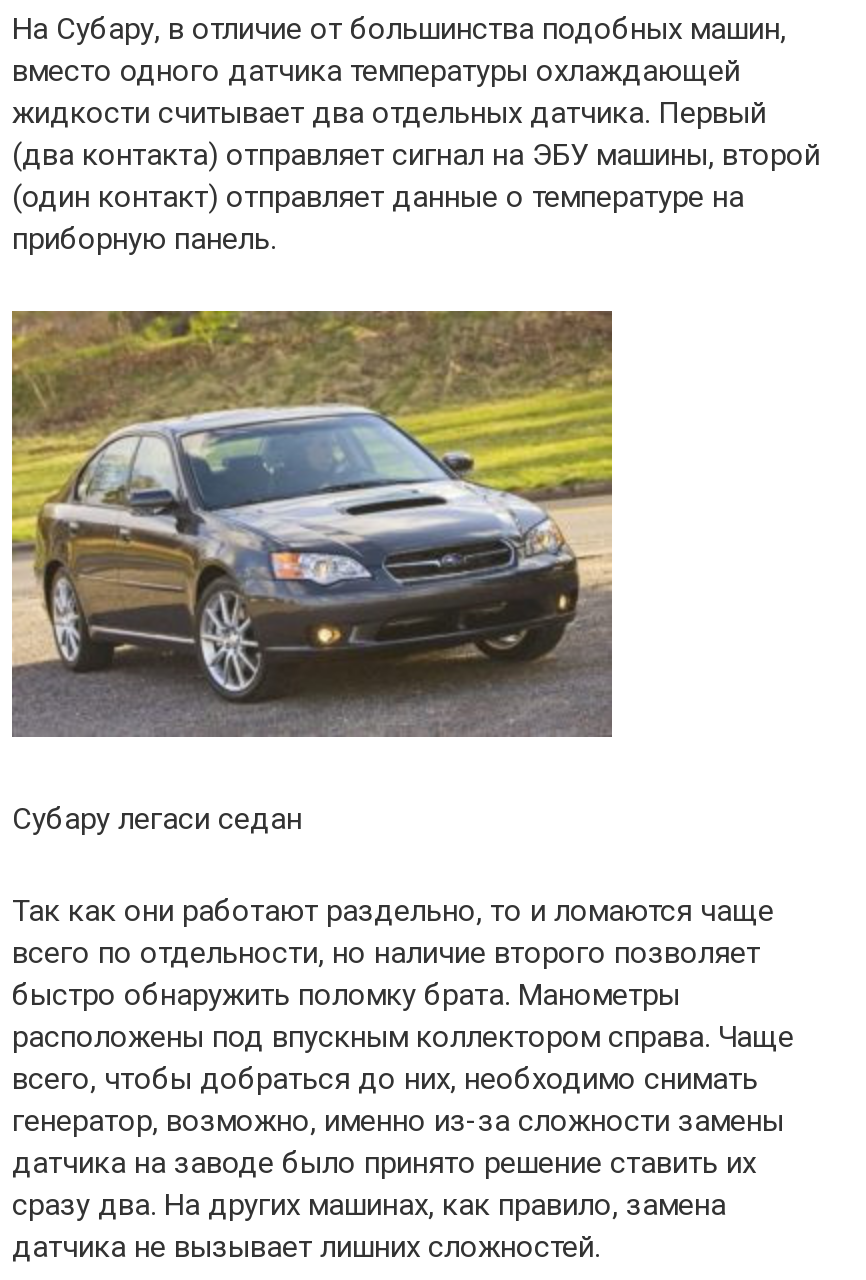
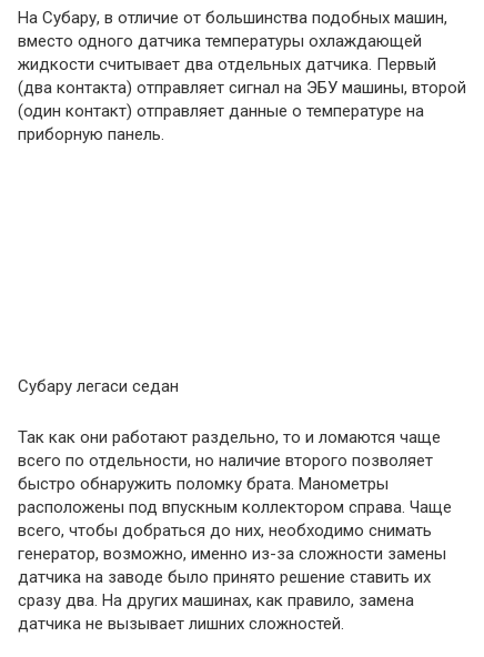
- [image]
